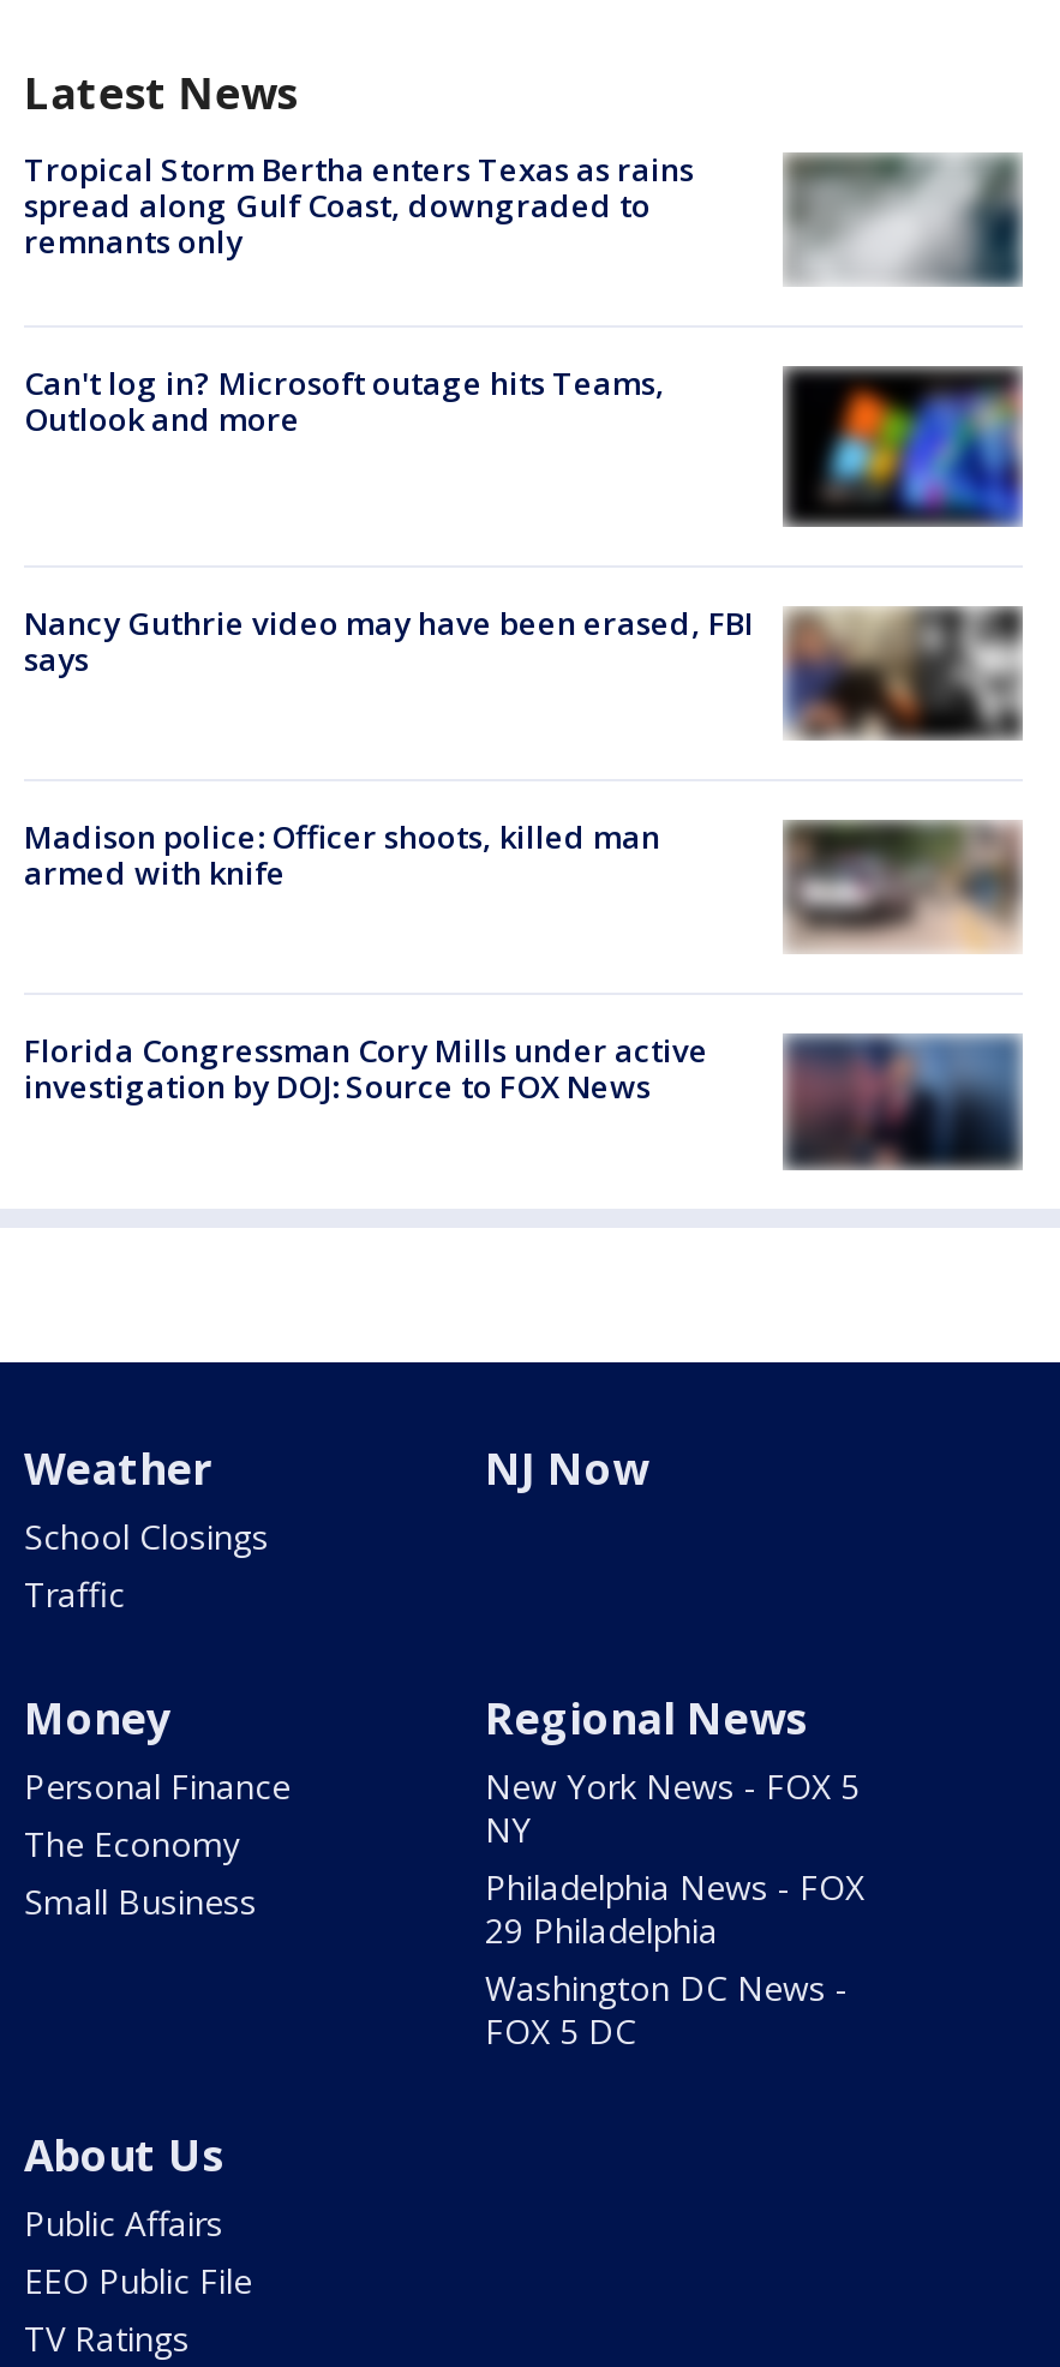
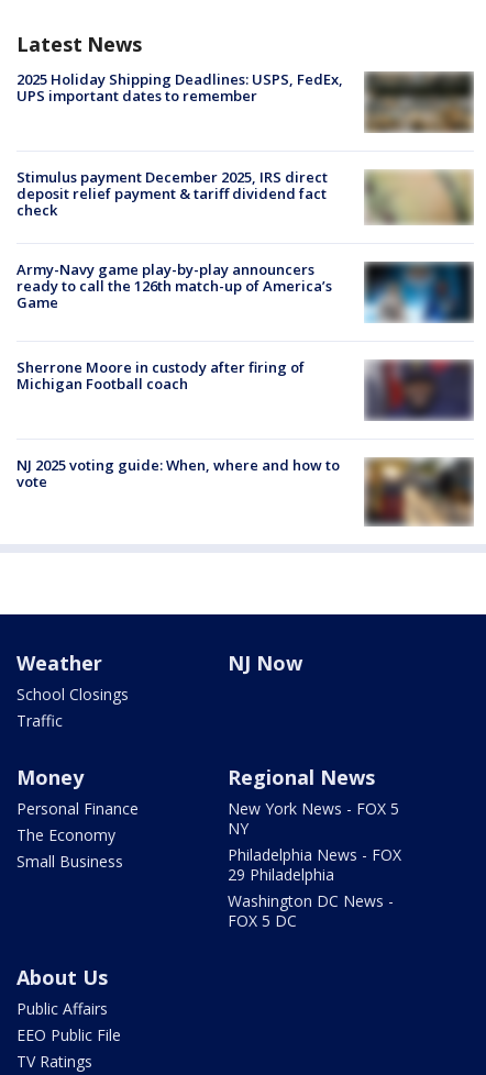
- [image]
- Tropical Storm Bertha enters Texas as rains
- spread along Gulf Coast, downgraded to
- remnants only
+ [image]
+ 2025 Holiday Shipping Deadlines: USPS, FedEx,
+ UPS important dates to remember

- Can't log in? Microsoft outage hits Teams,
- Outlook and more
+ Stimulus payment December 2025, IRS direct
+ deposit relief payment & tariff dividend fact
+ check

- [image]
+ [image]

- [image]
- Nancy Guthrie video may have been erased, FBI
- says
+ [image]
+ Army-Navy game play-by-play announcers
+ ready to call the 126th match-up of America’s
+ Game

- Madison police: Officer shoots, killed man
- armed with knife
+ Sherrone Moore in custody after firing of
+ Michigan Football coach

- [image]
+ [image]

- [image]
- Florida Congressman Cory Mills under active
- investigation by DOJ: Source to FOX News
+ [image]
+ NJ 2025 voting guide: When, where and how to
+ vote
